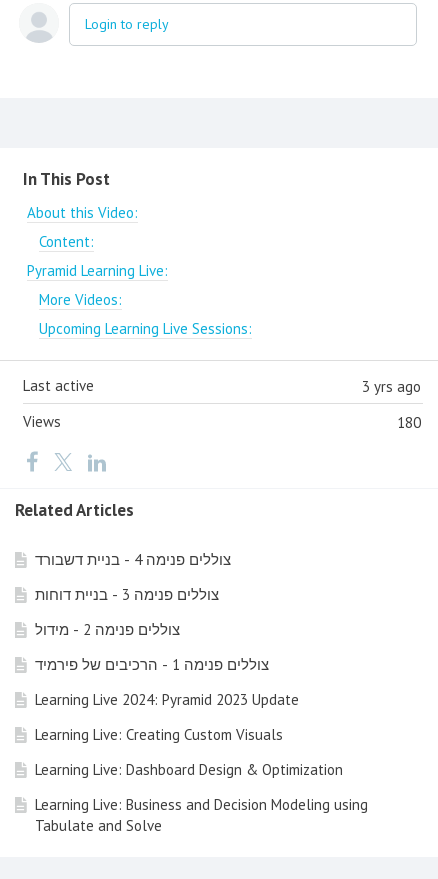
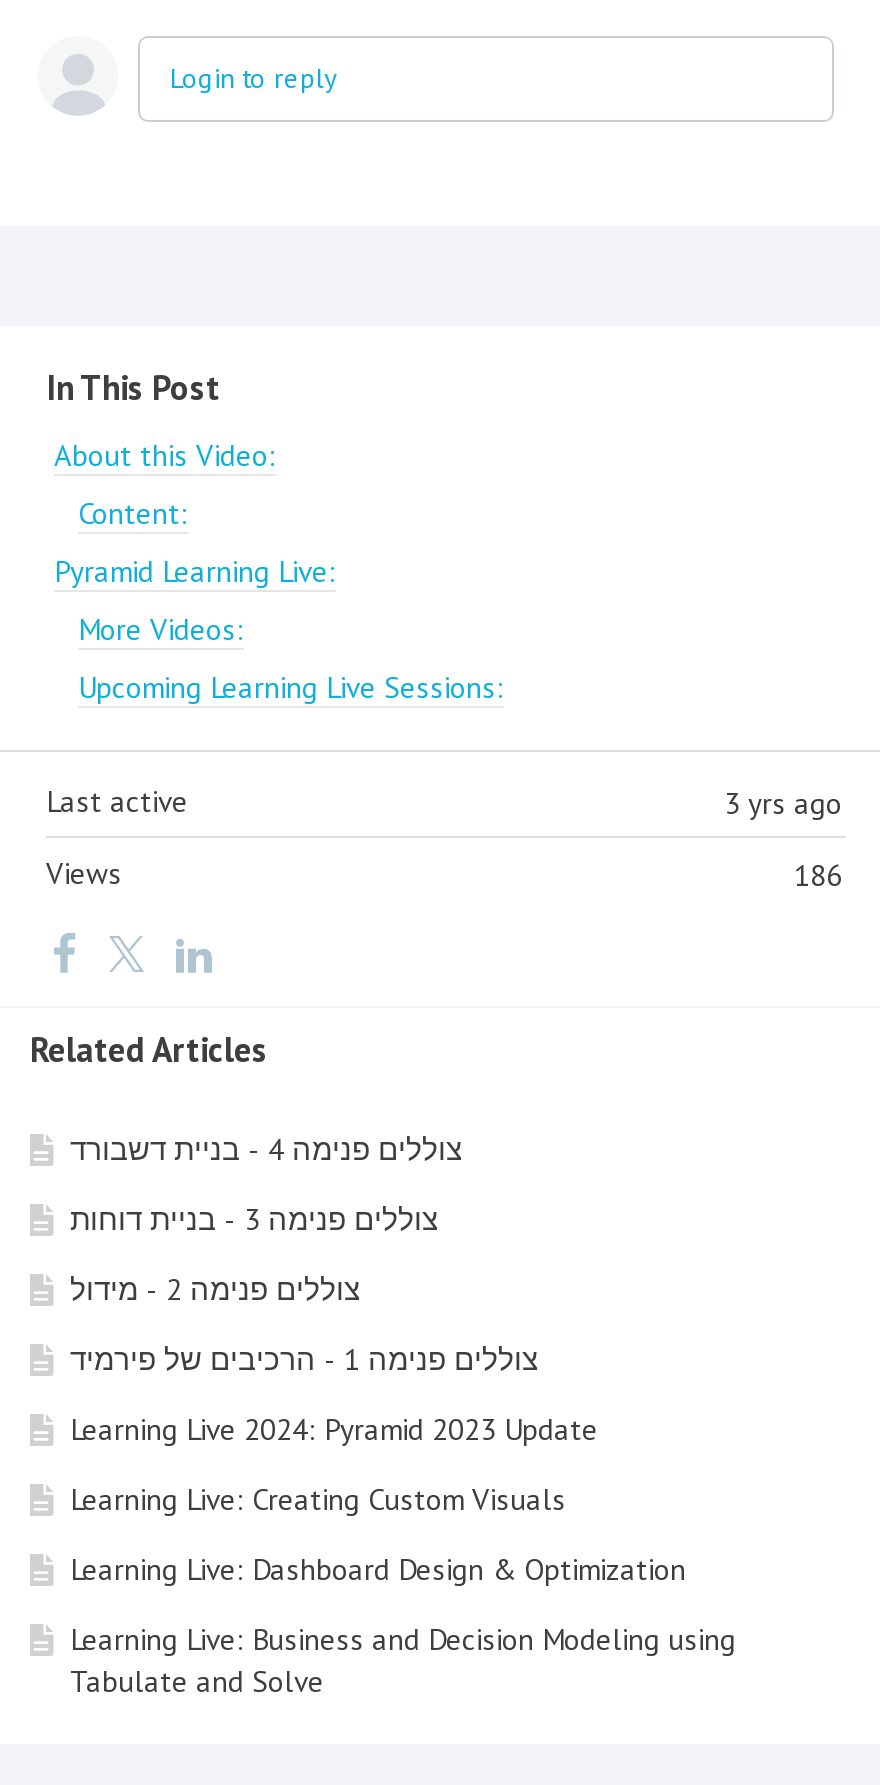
- 180
+ 186
